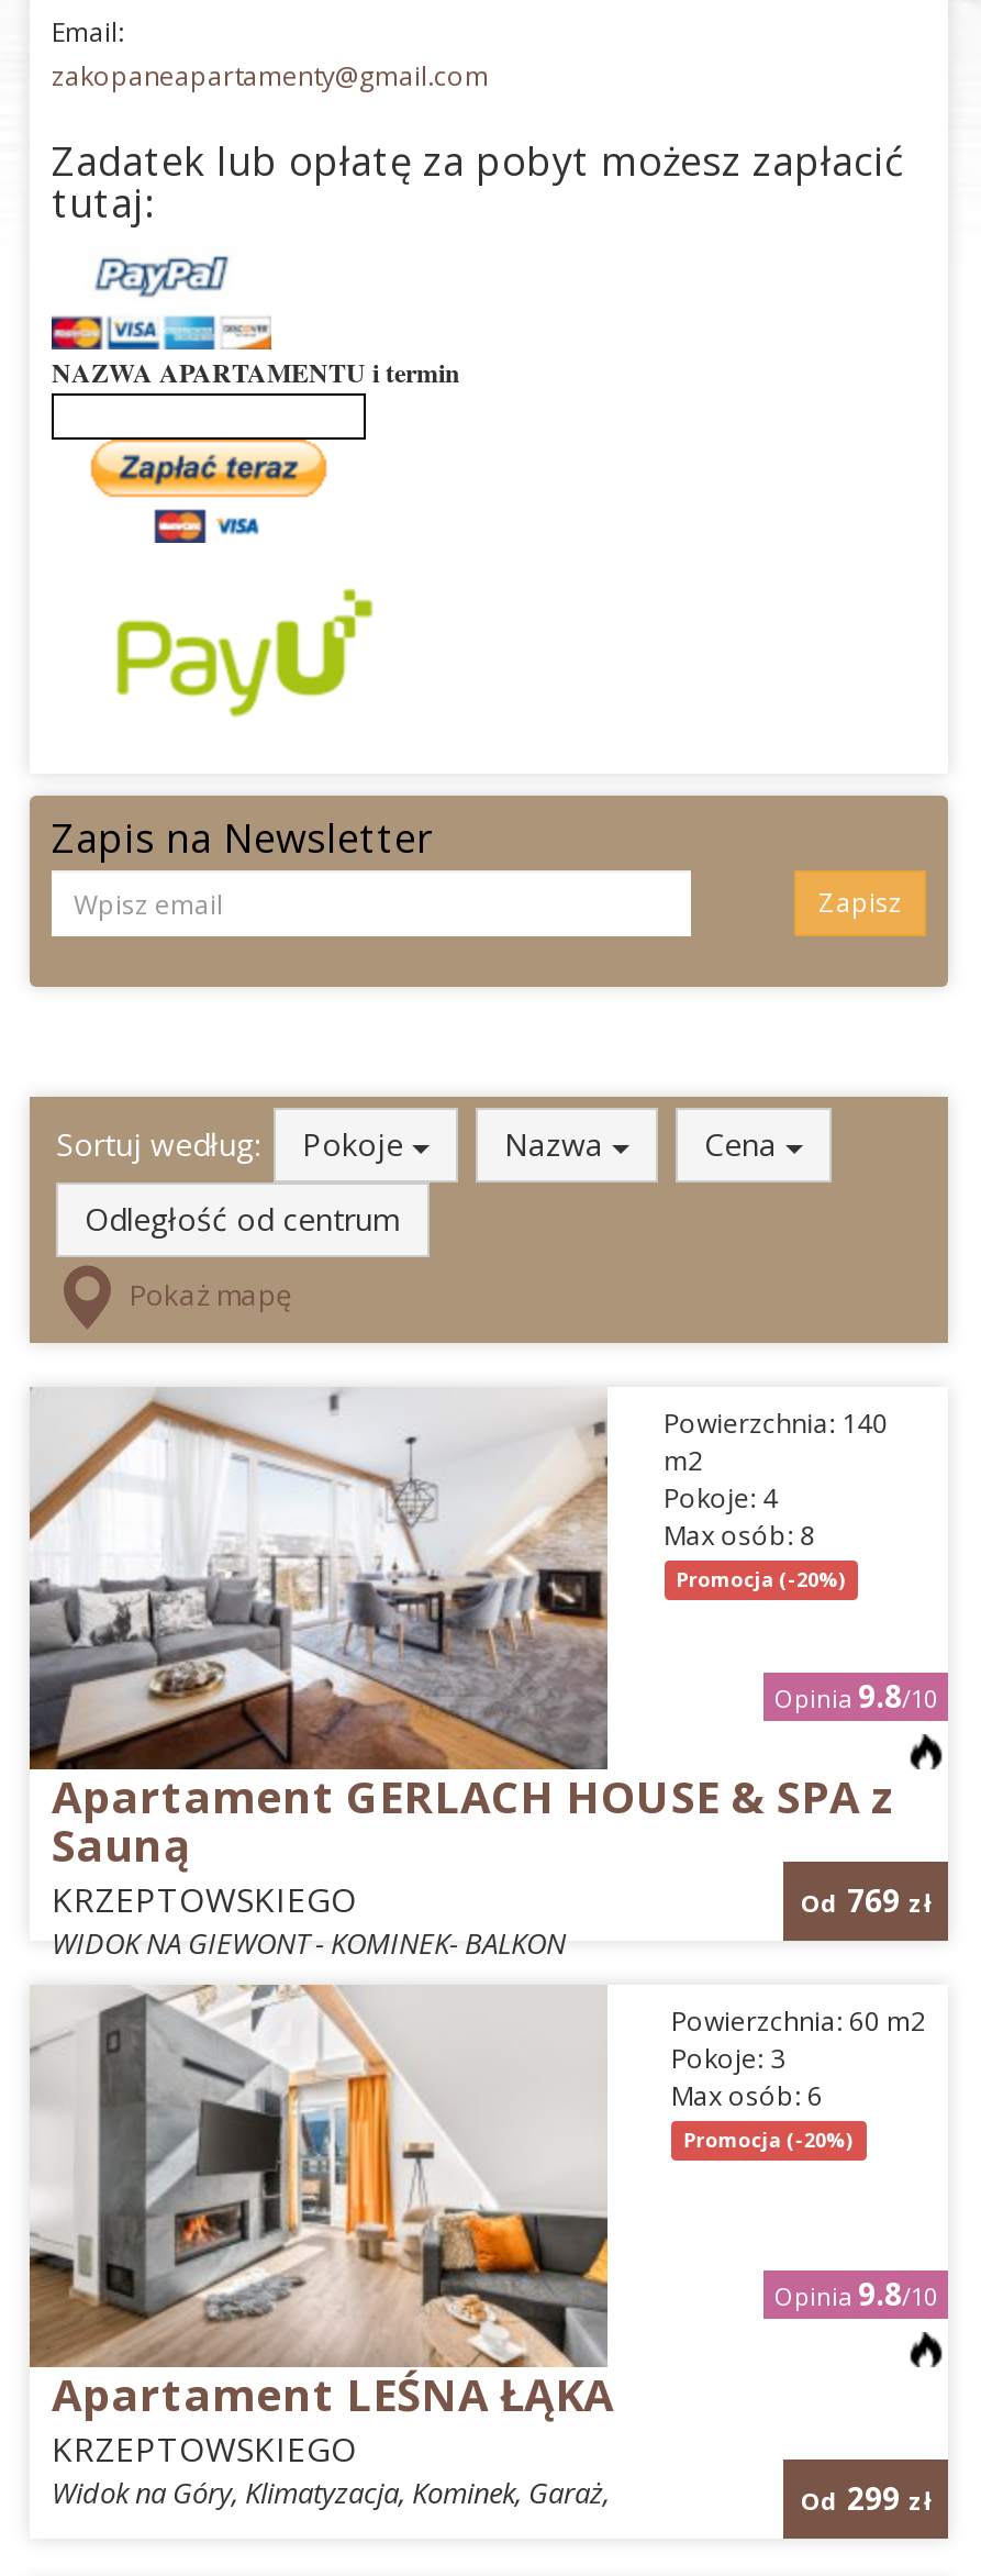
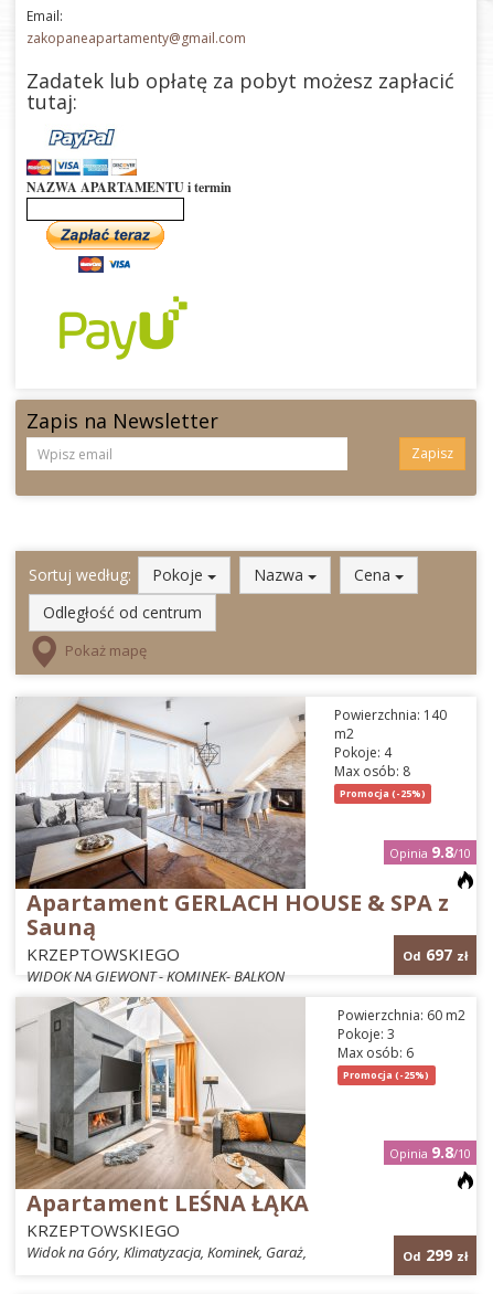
- Promocja (-20%)
+ Promocja (-25%)

- Od 769 zł
+ Od 697 zł

- Promocja (-20%)
+ Promocja (-25%)
